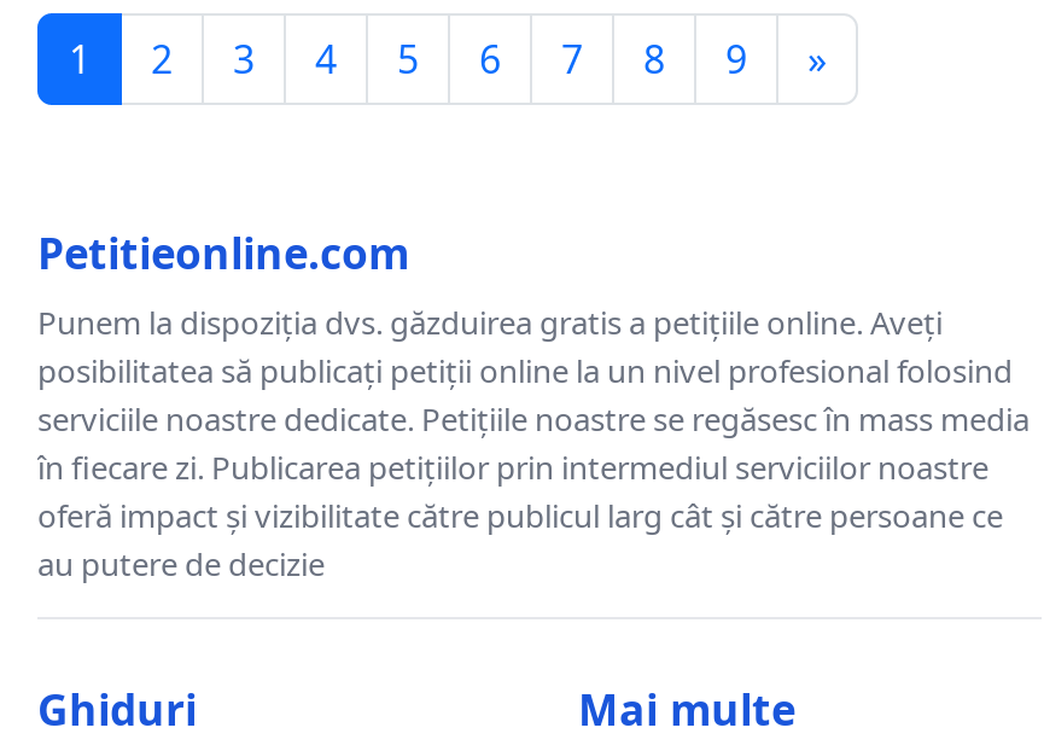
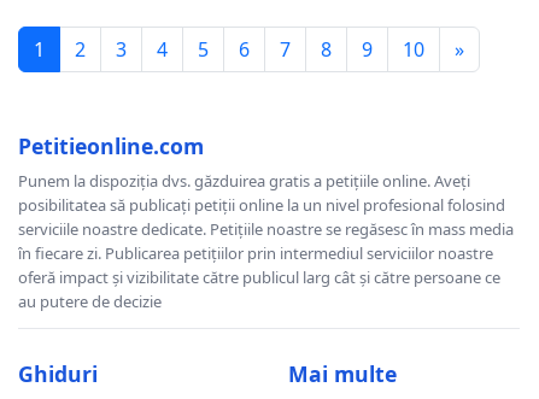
+ 10
